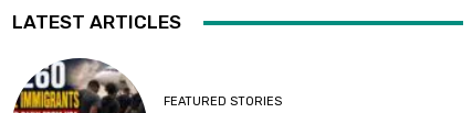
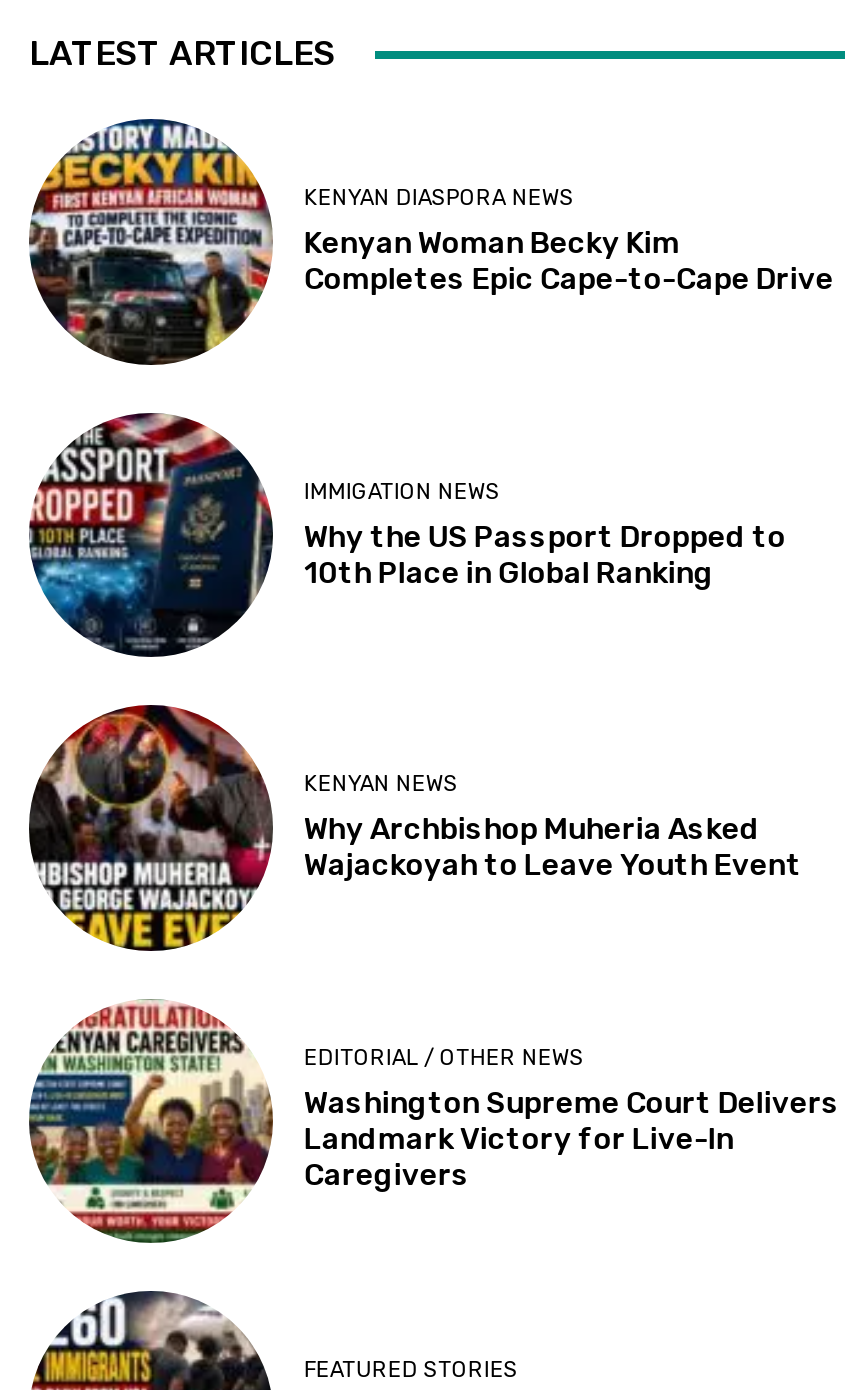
+ [image]
+ KENYAN NEWS
+ Why Archbishop Muheria Asked
+ Wajackoyah to Leave Youth Event

+ [image]
+ EDITORIAL / OTHER NEWS
+ Washington Supreme Court Delivers
+ Landmark Victory for Live-In
+ Caregivers

+ [image]
+ KENYAN DIASPORA NEWS
+ Kenyan Woman Becky Kim
+ Completes Epic Cape-to-Cape Drive

+ [image]
+ IMMIGATION NEWS
+ Why the US Passport Dropped to
+ 10th Place in Global Ranking
